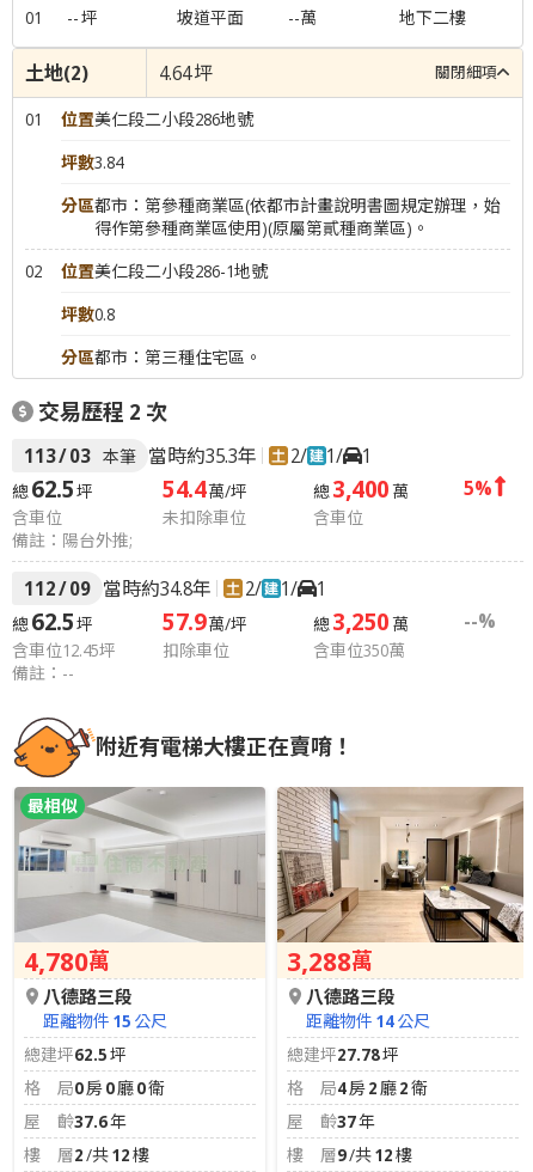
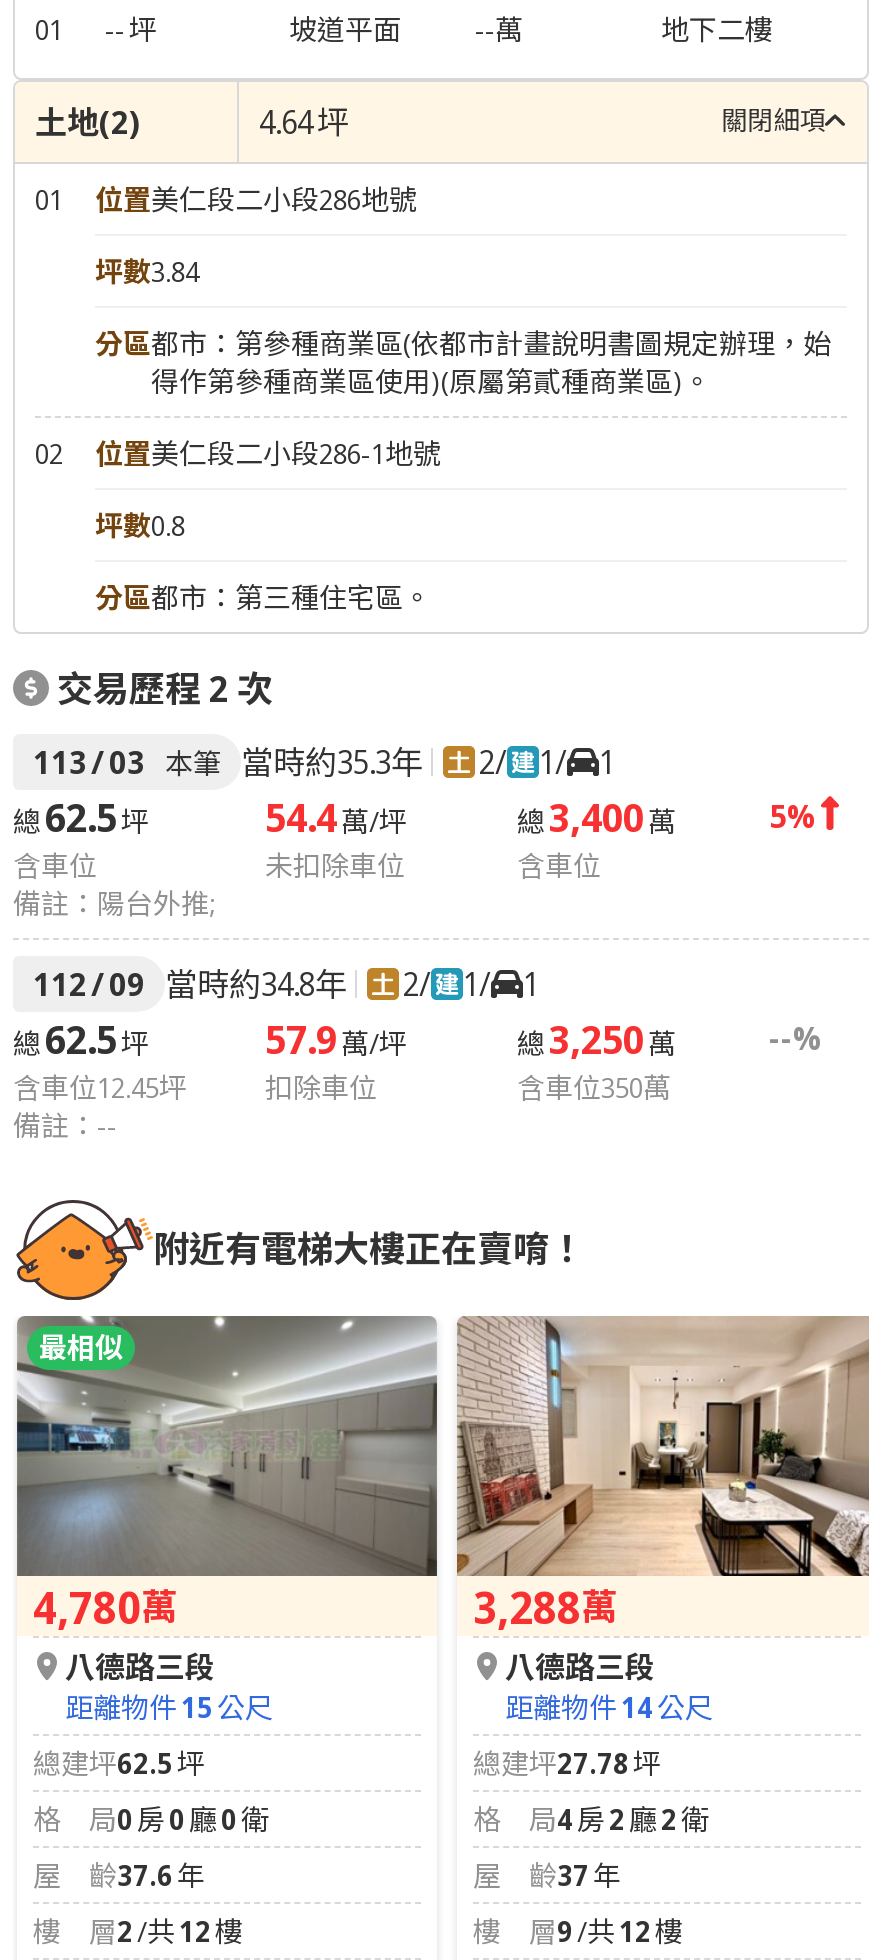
- [image]
+ [image]
